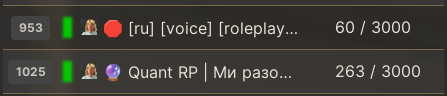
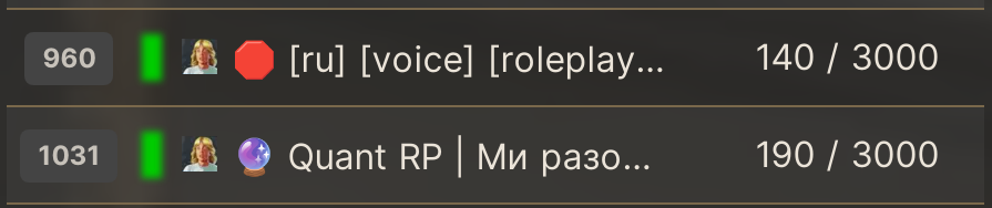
- 953
+ 960

- 60 / 3000
+ 140 / 3000

- 1025
+ 1031

- 263 / 3000
+ 190 / 3000
